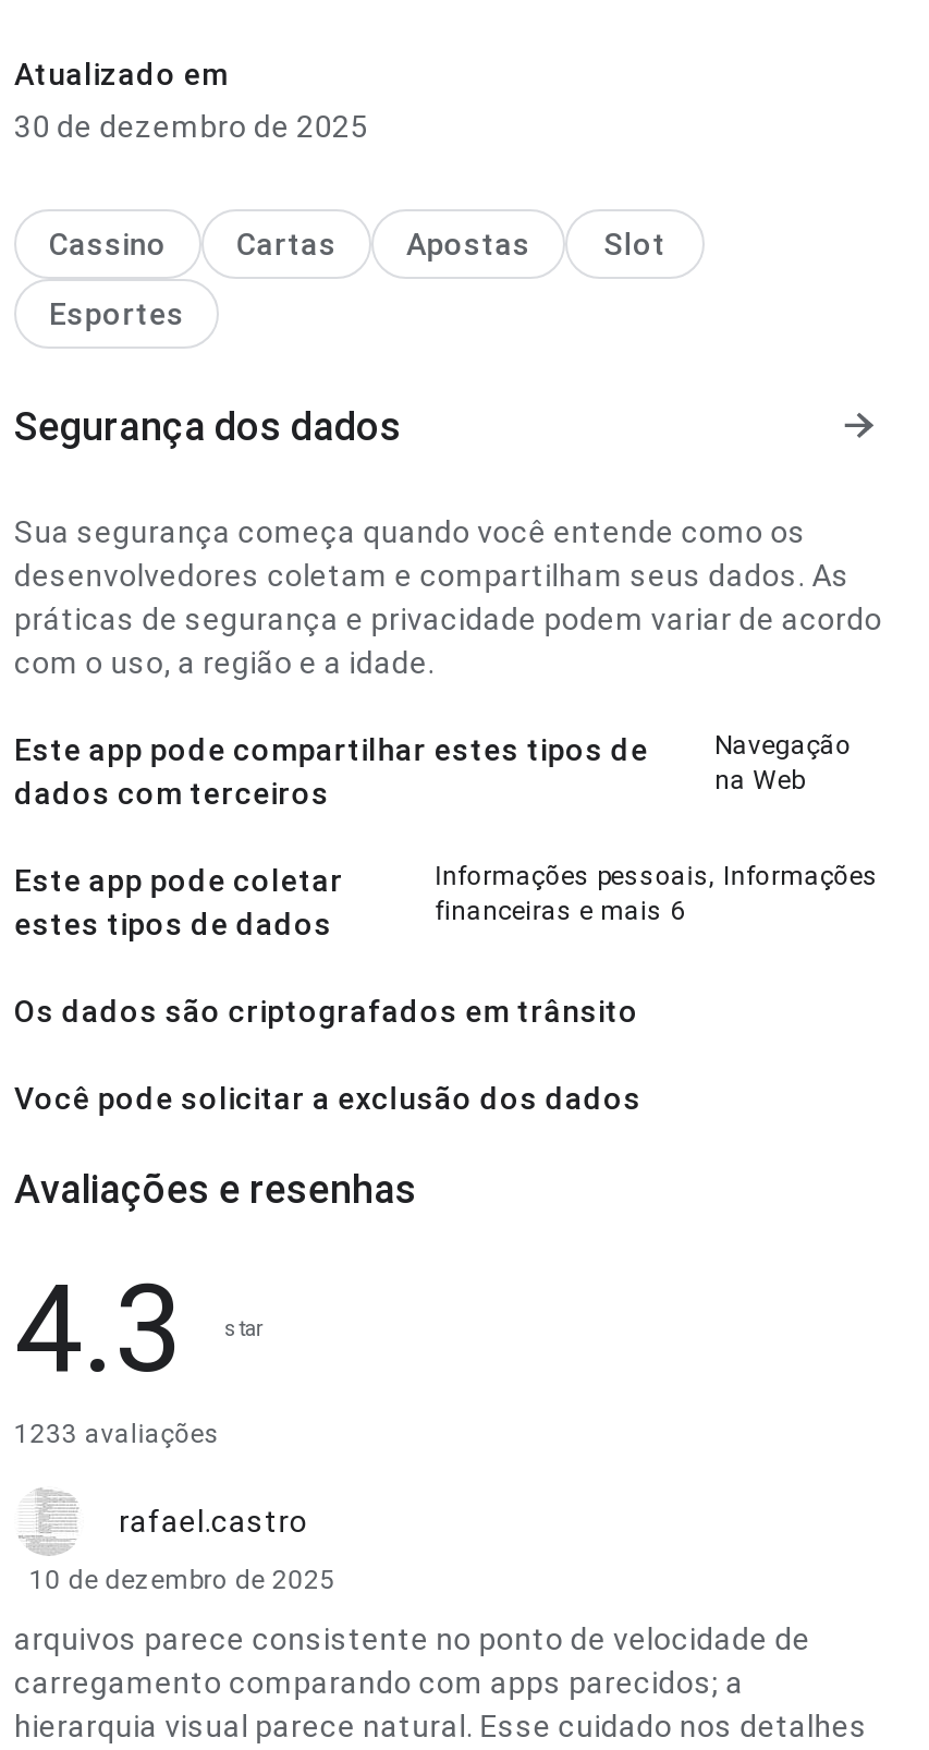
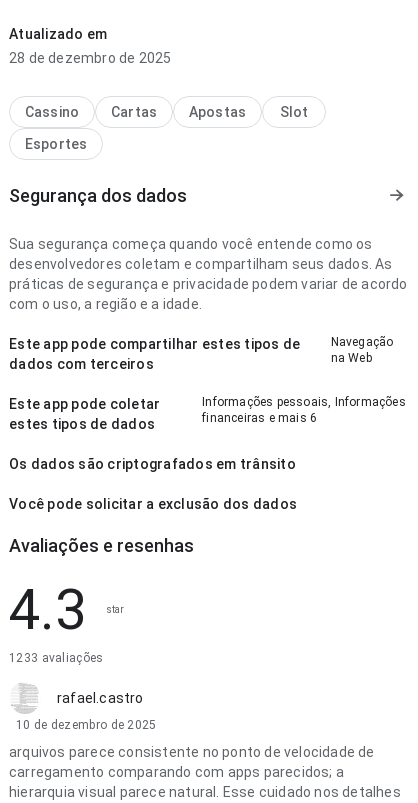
- 30 de dezembro de 2025
+ 28 de dezembro de 2025
